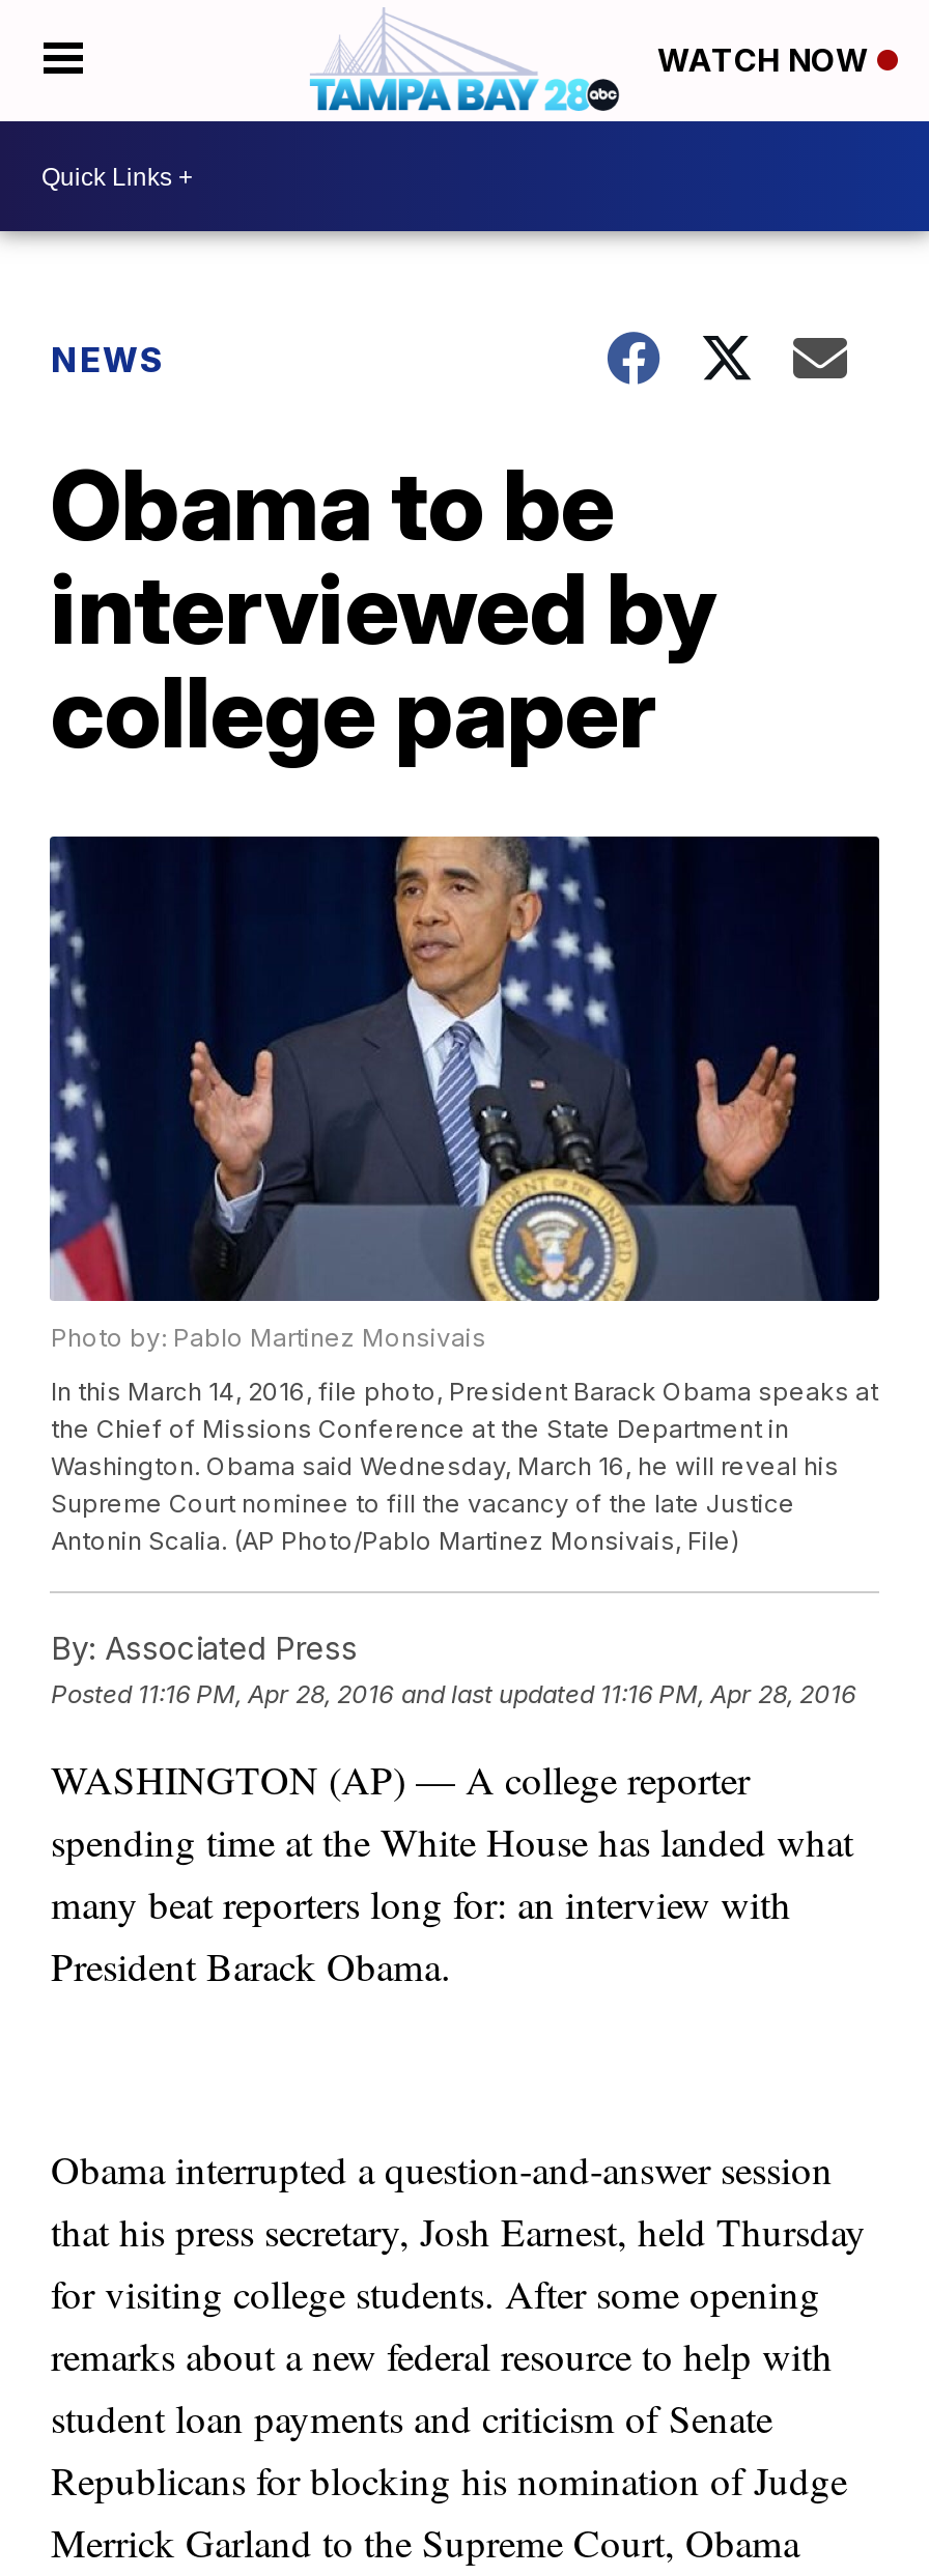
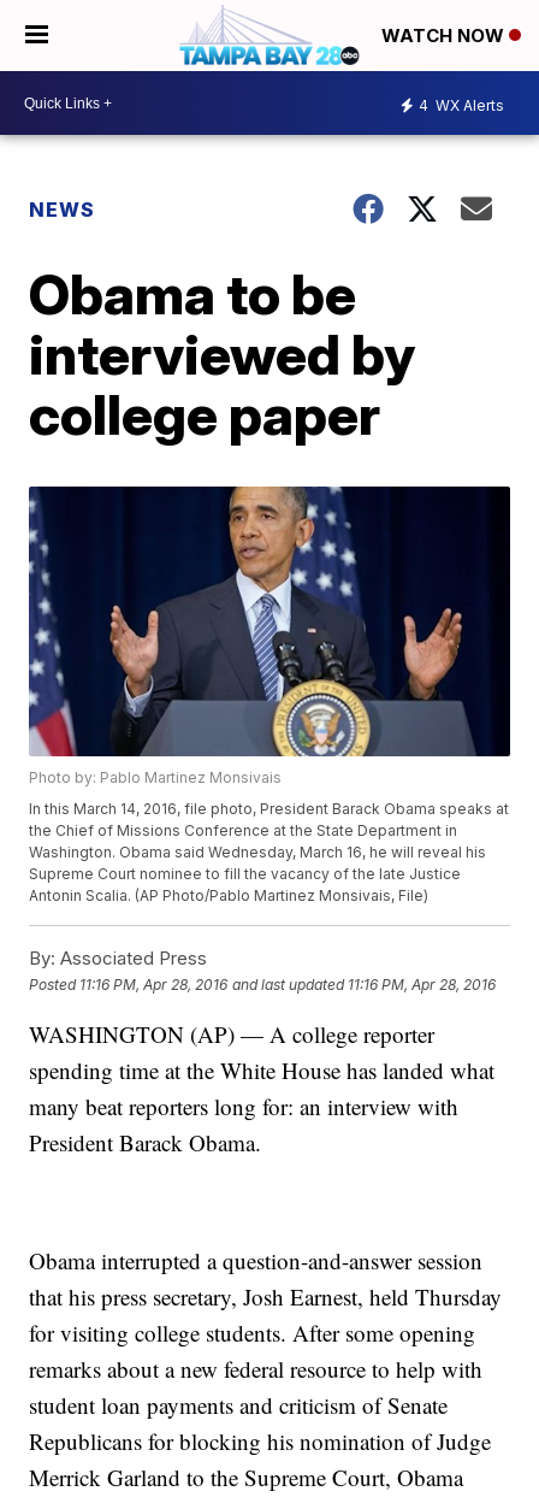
+ 4 WX Alerts
